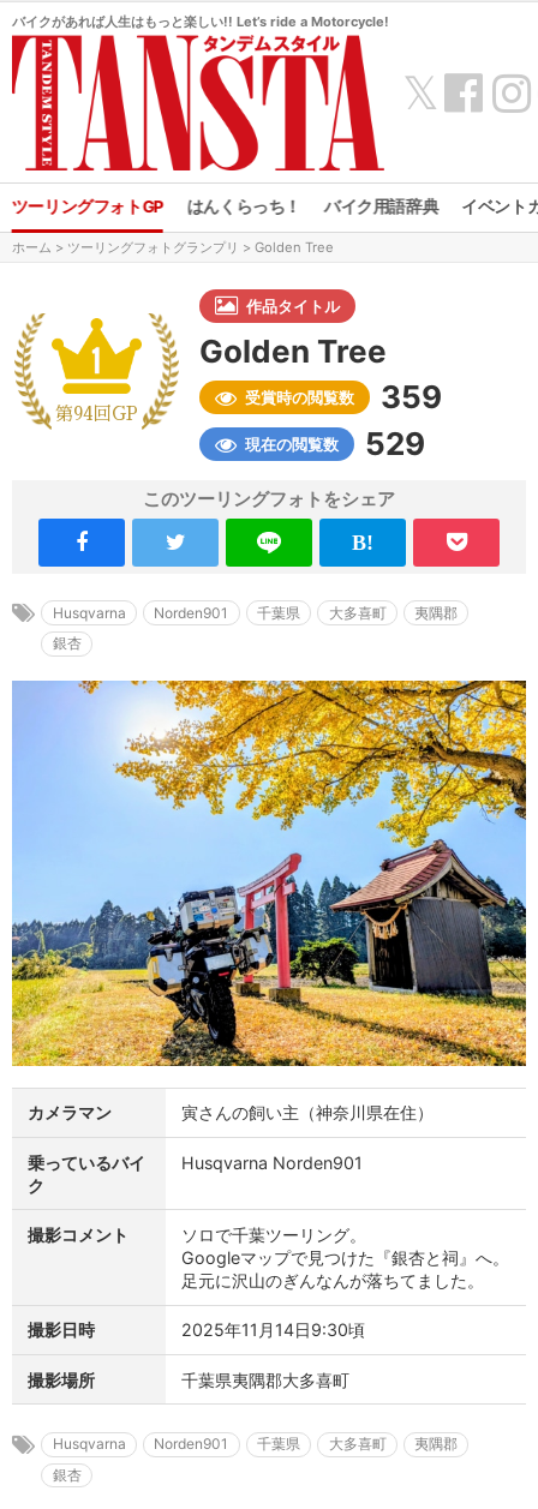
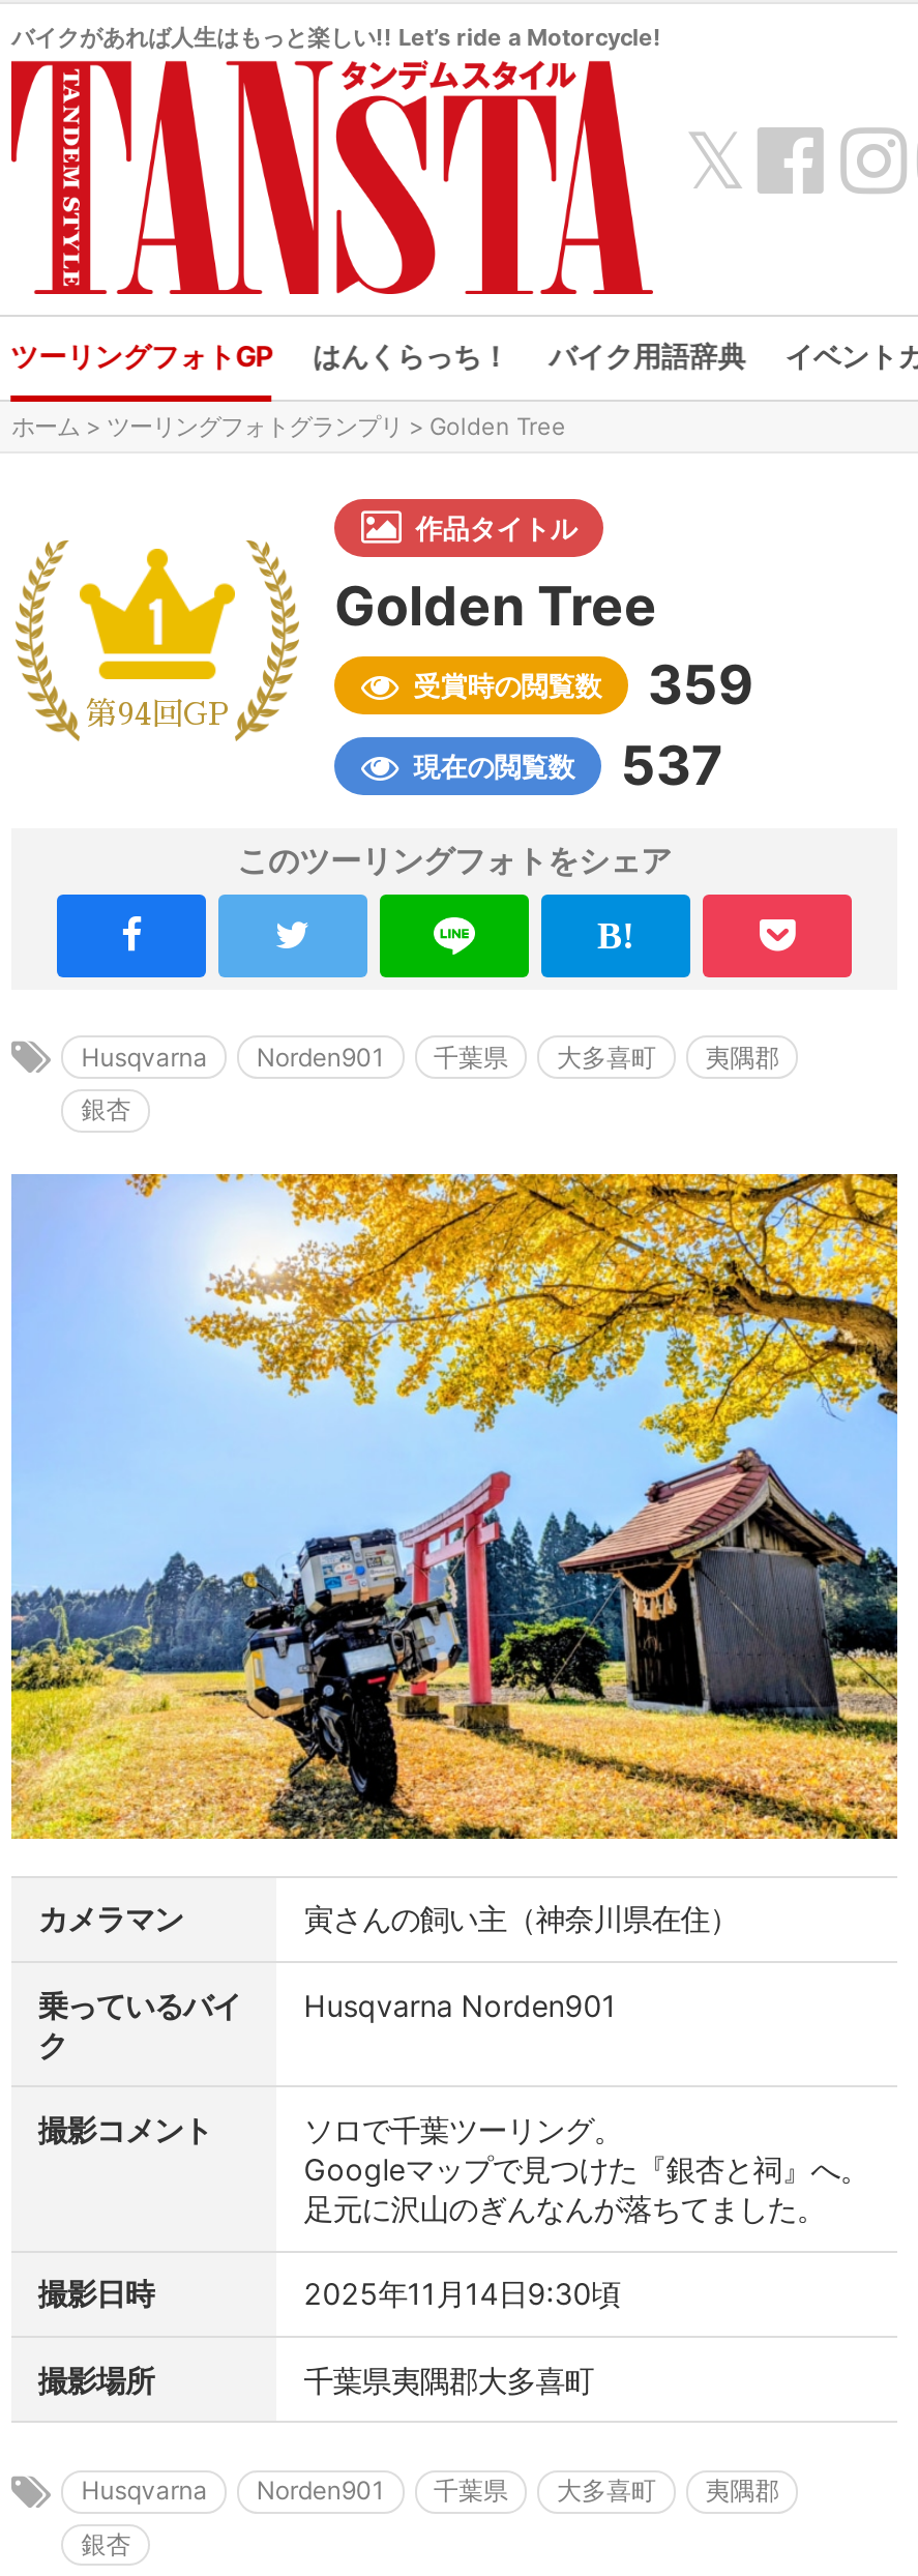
- 現在の閲覧数 529
+ 現在の閲覧数 537
